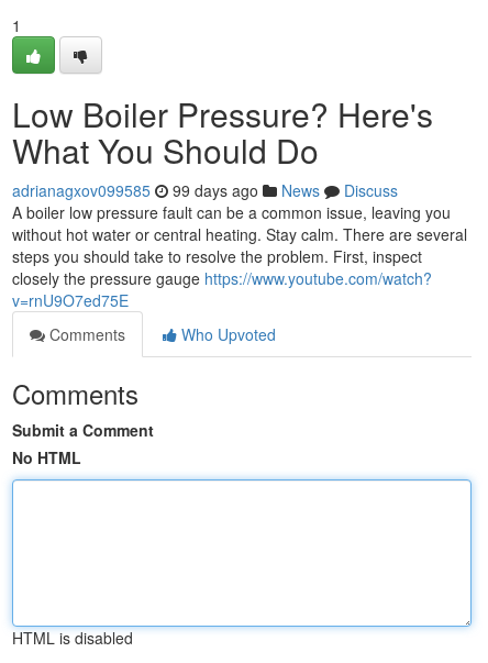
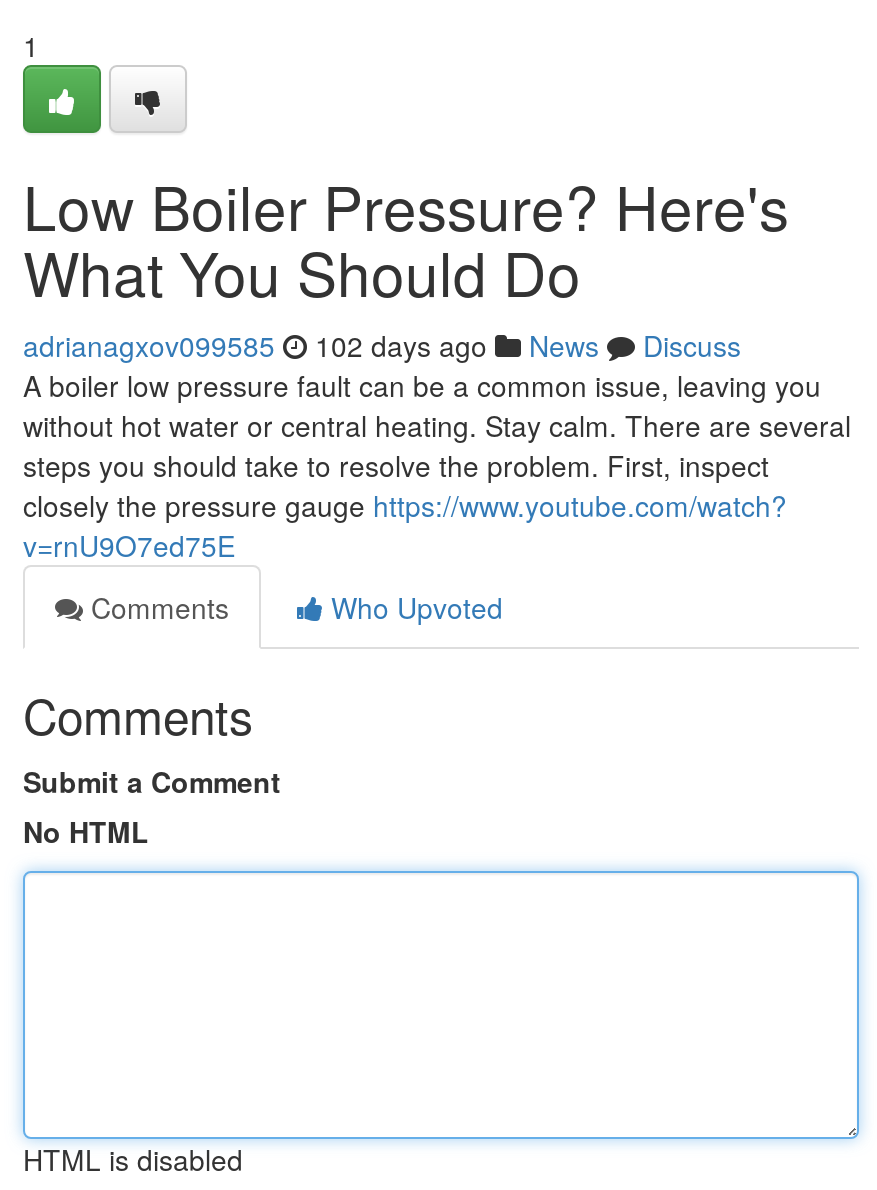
- adrianagxov099585 99 days ago News Discuss
+ adrianagxov099585 102 days ago News Discuss
